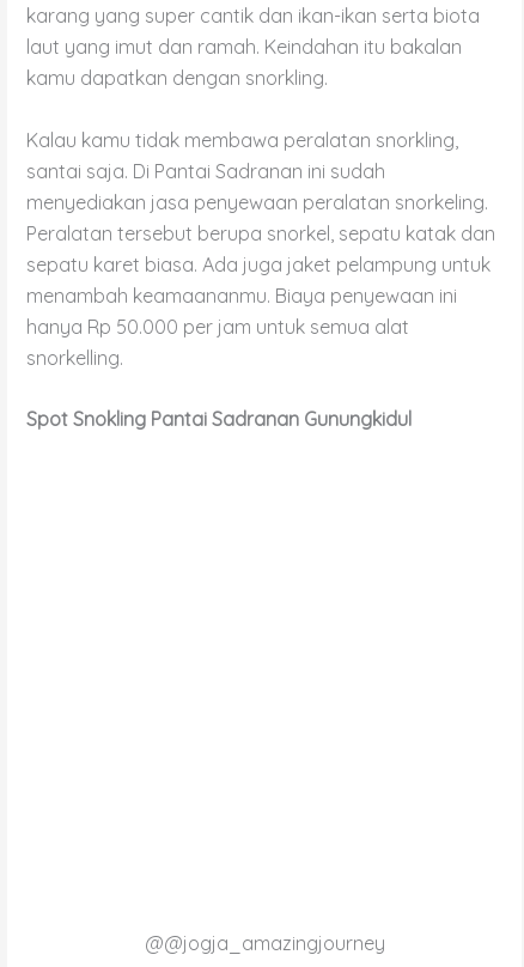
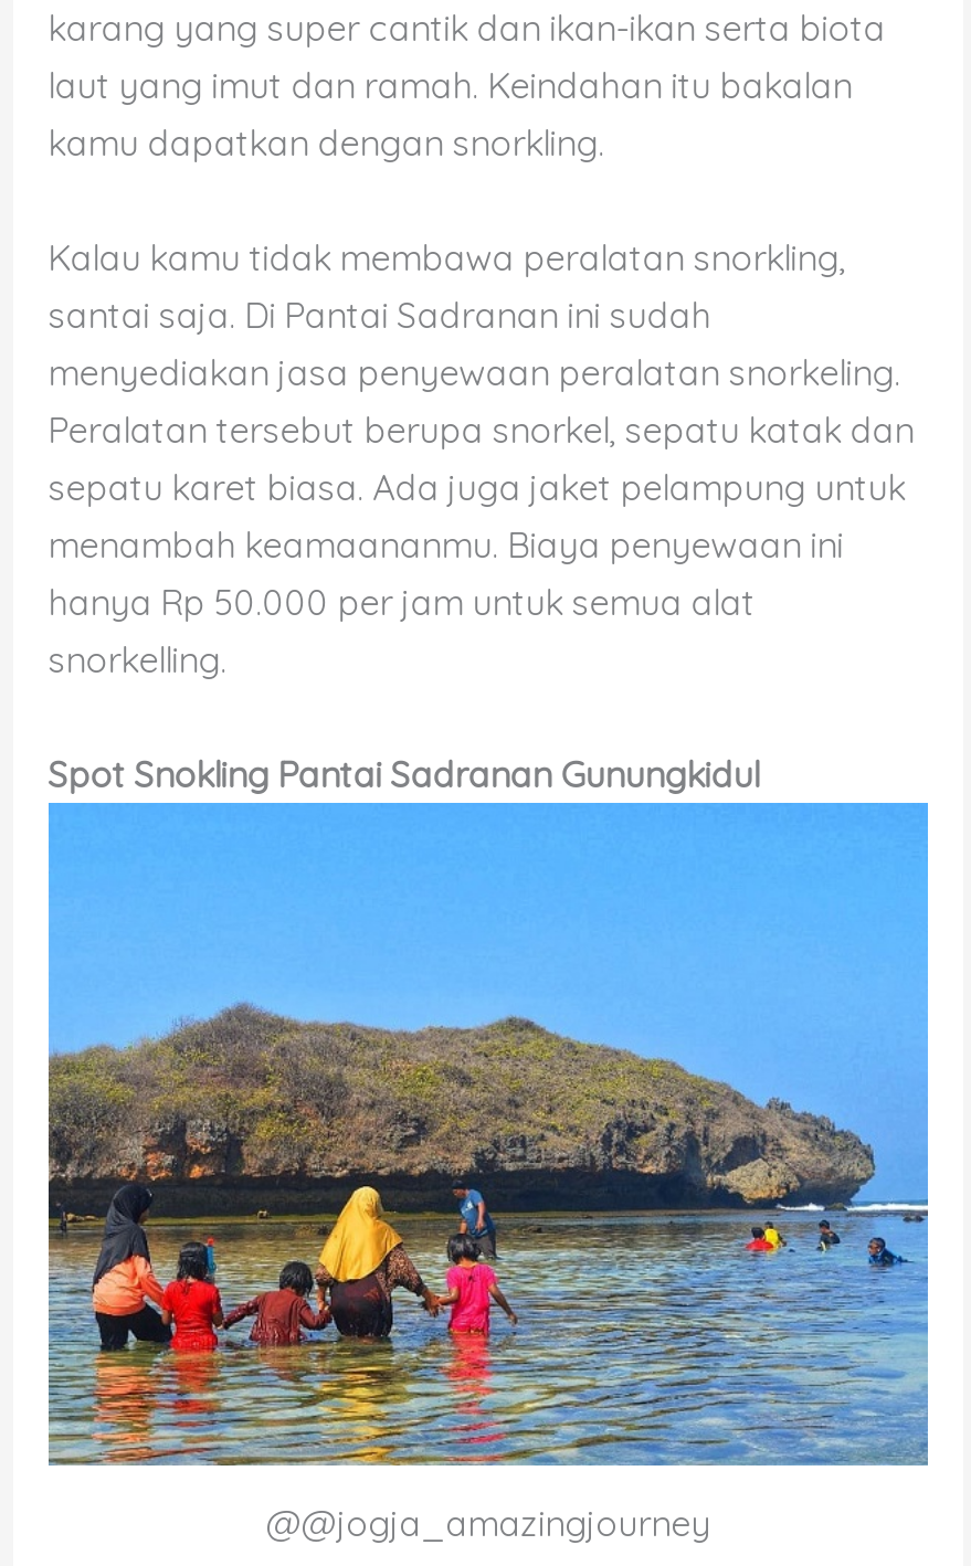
+ [image]
